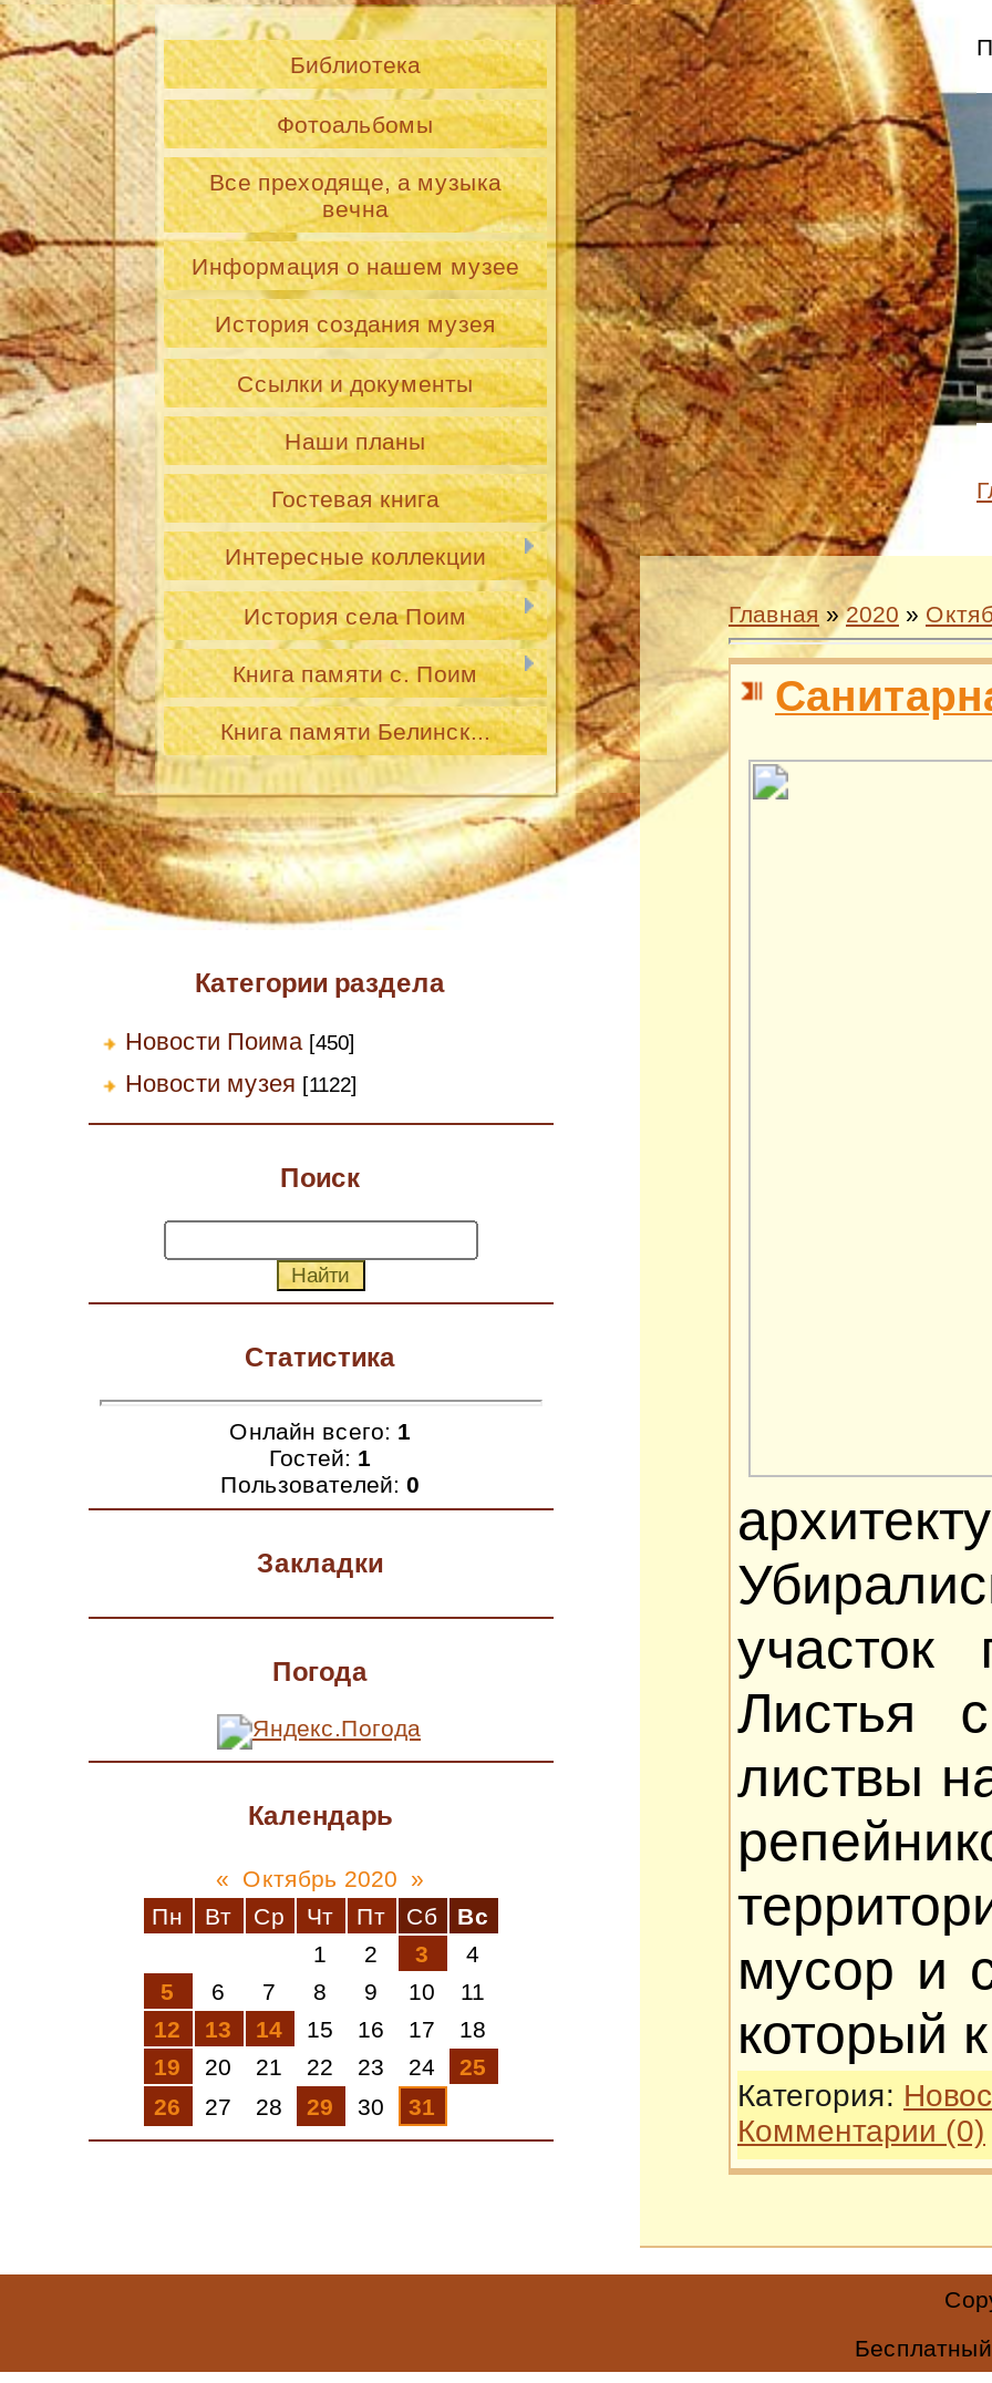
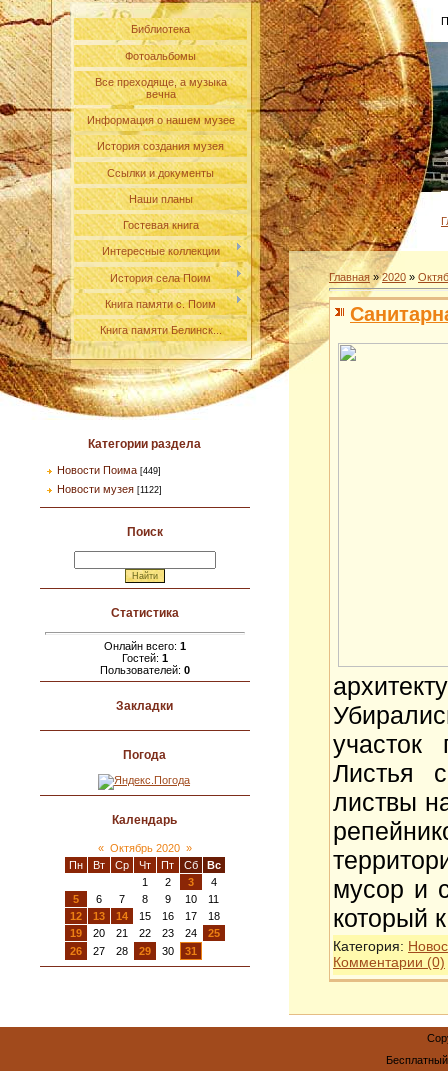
- Новости Поима [450]
+ Новости Поима [449]
